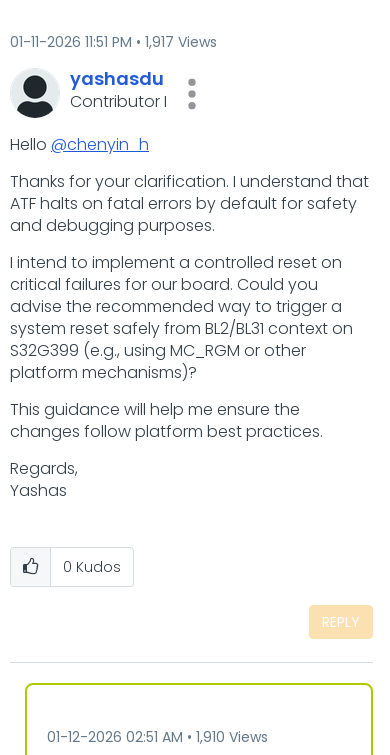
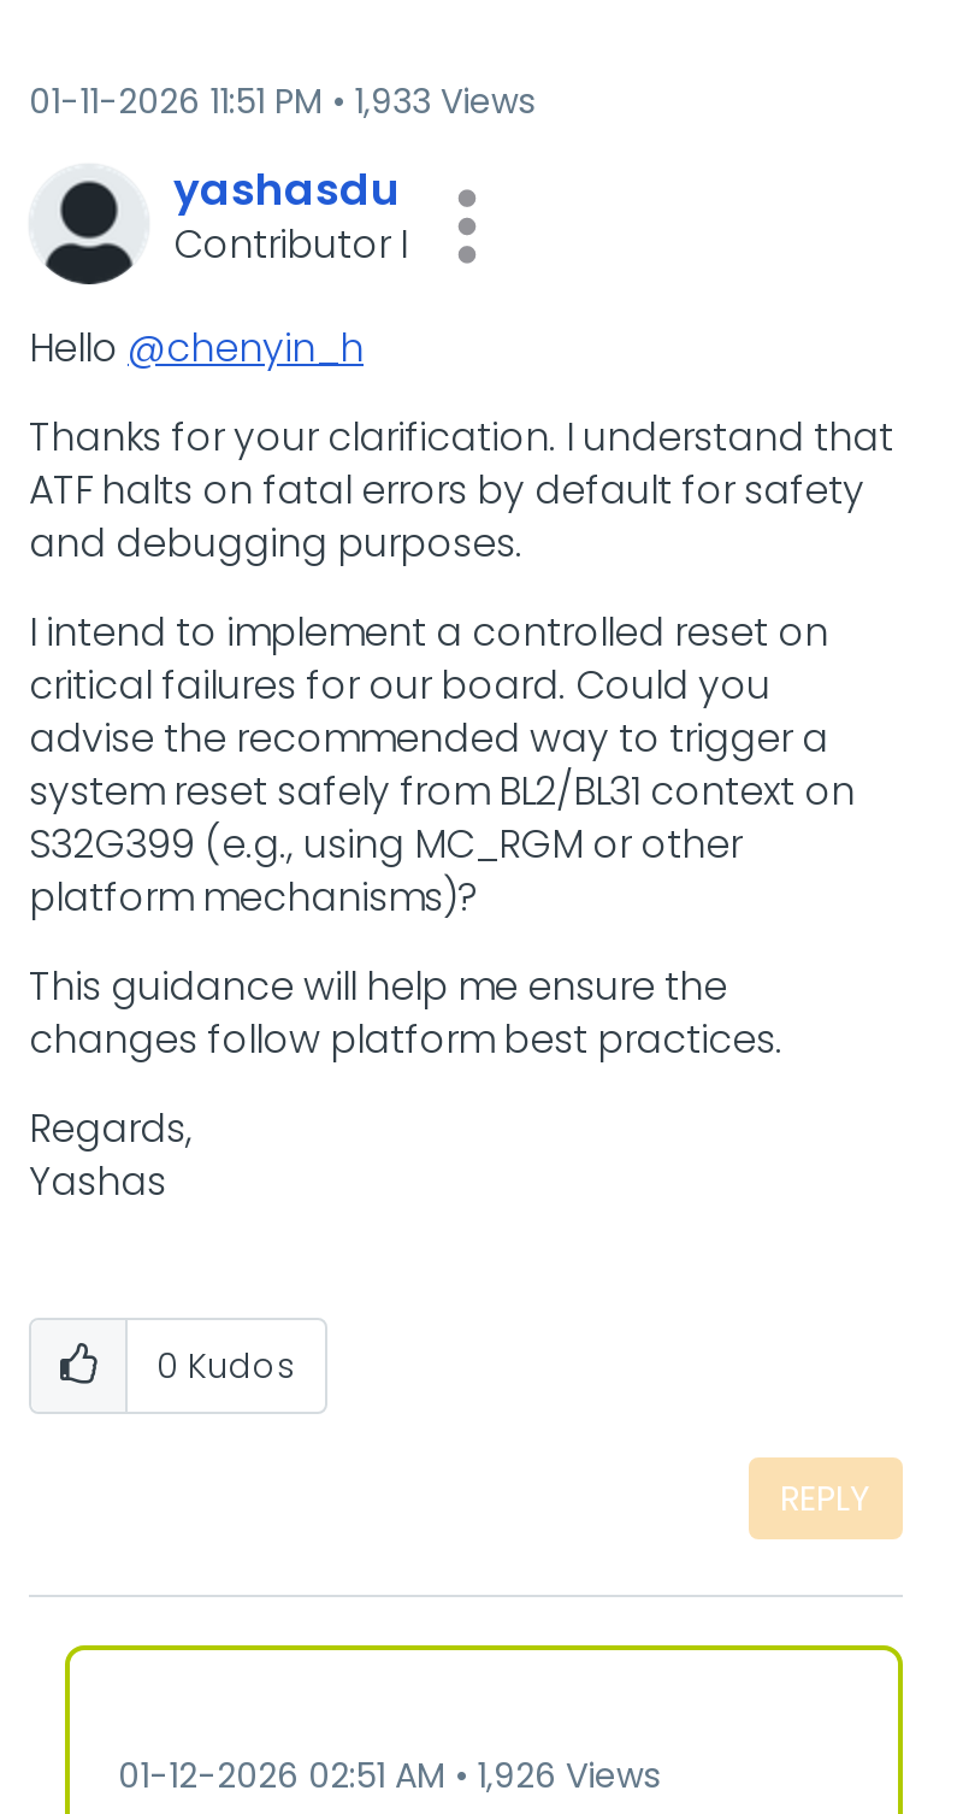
- 01-11-2026 11:51 PM 1,917 Views
+ 01-11-2026 11:51 PM 1,933 Views

- 01-12-2026 02:51 AM 1,910 Views
+ 01-12-2026 02:51 AM 1,926 Views
